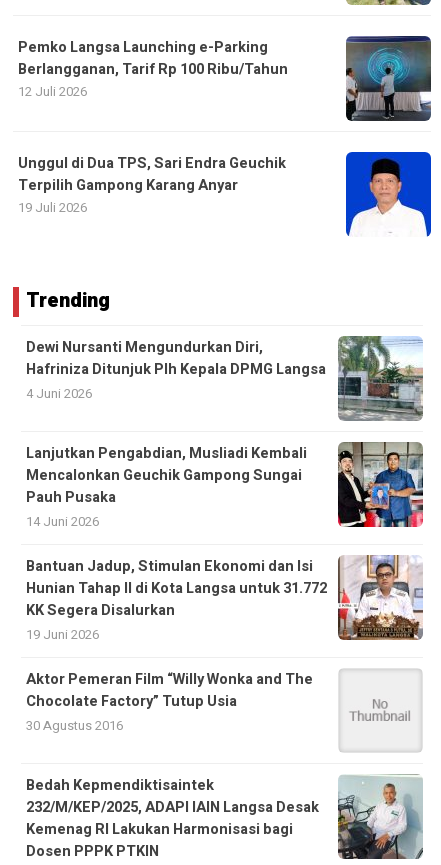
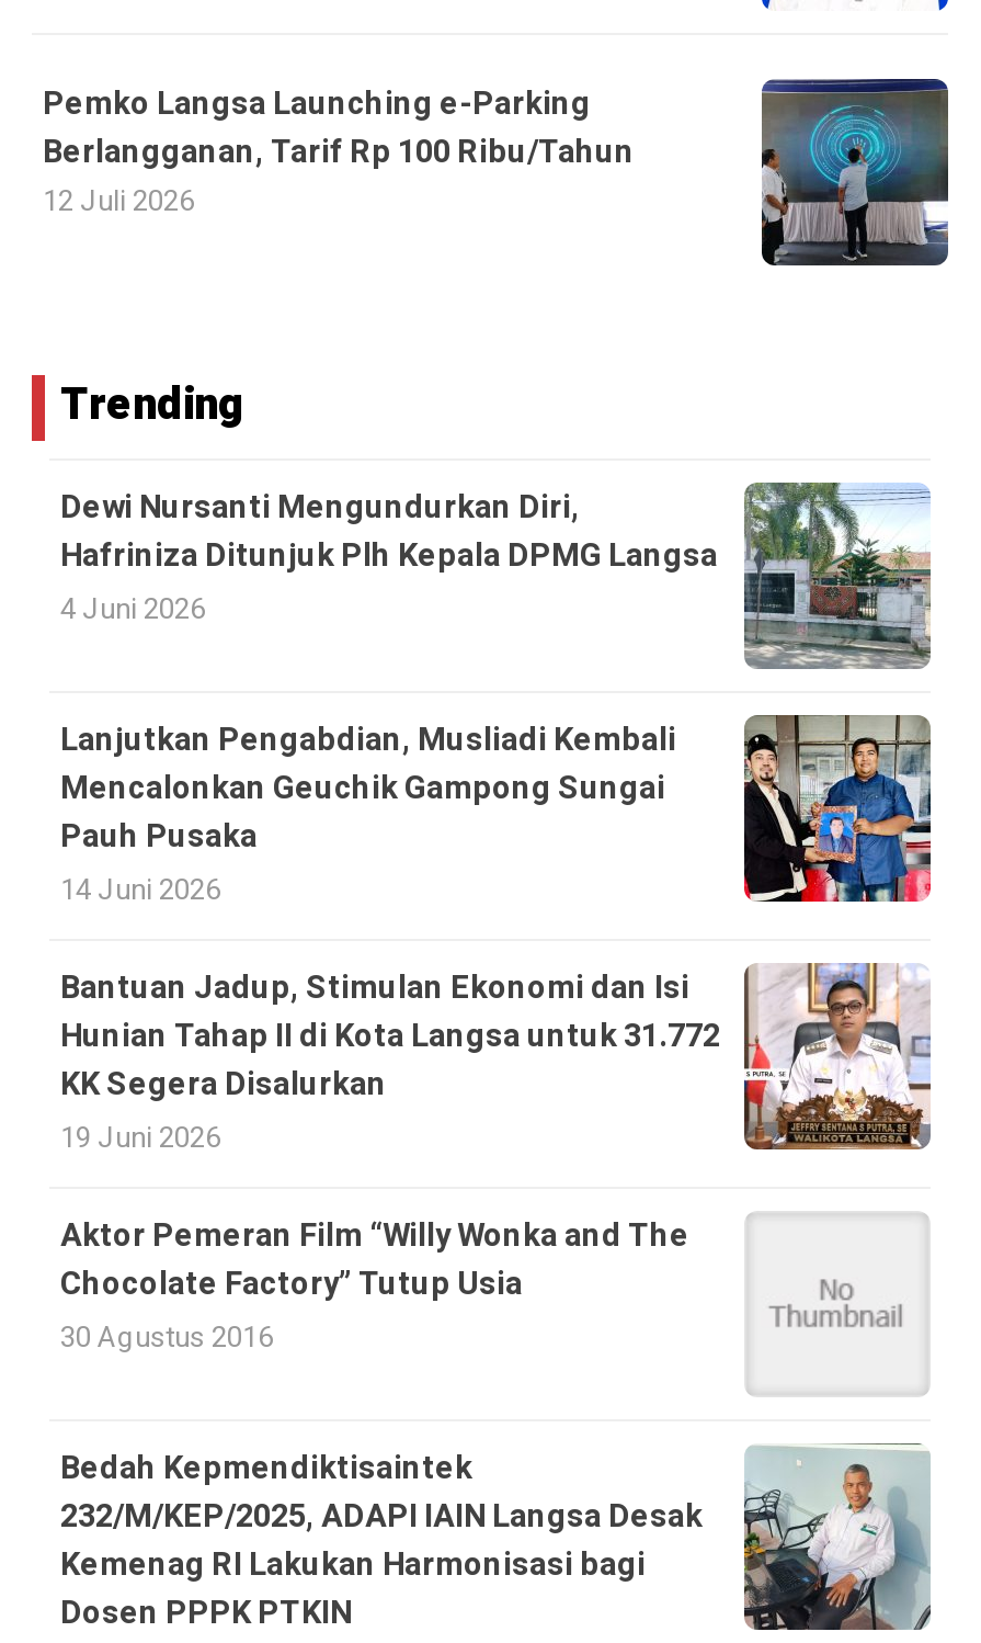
- Unggul di Dua TPS, Sari Endra Geuchik
- Terpilih Gampong Karang Anyar
- 19 Juli 2026

- [image]
